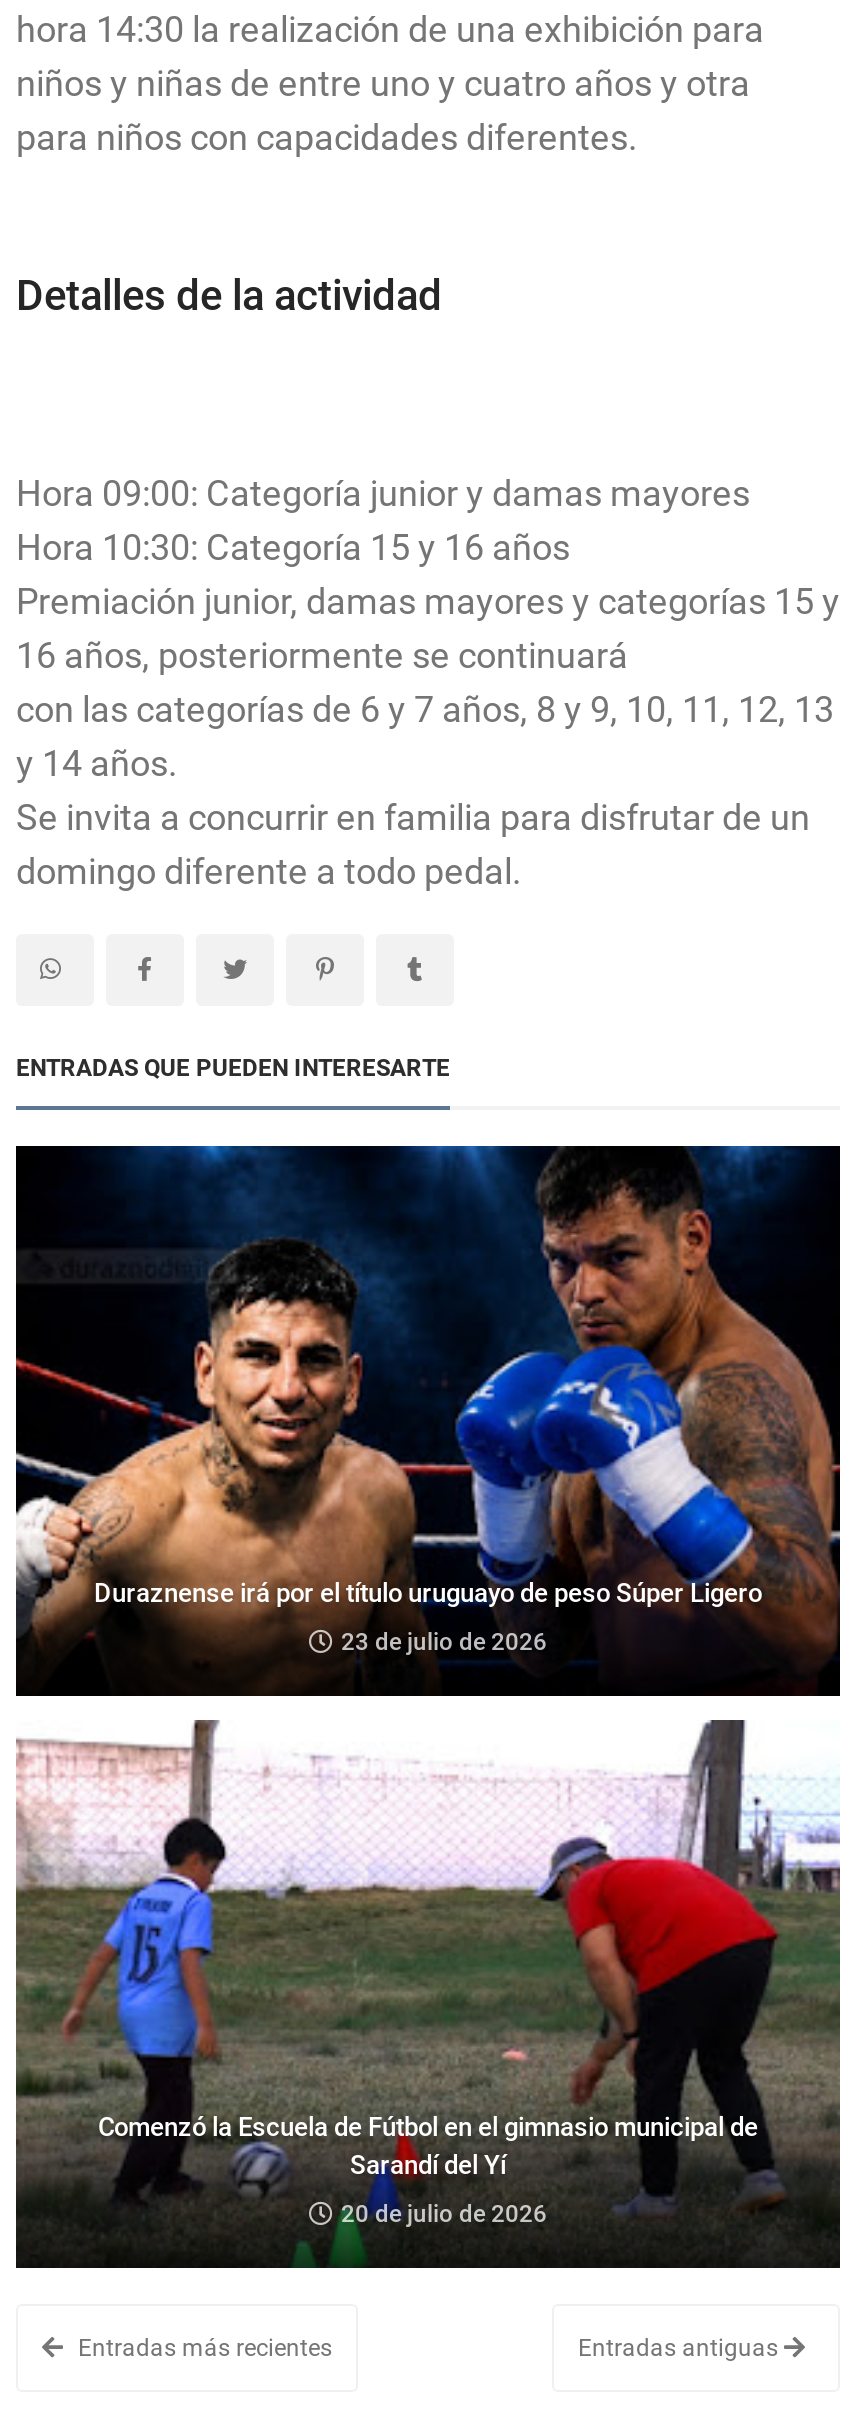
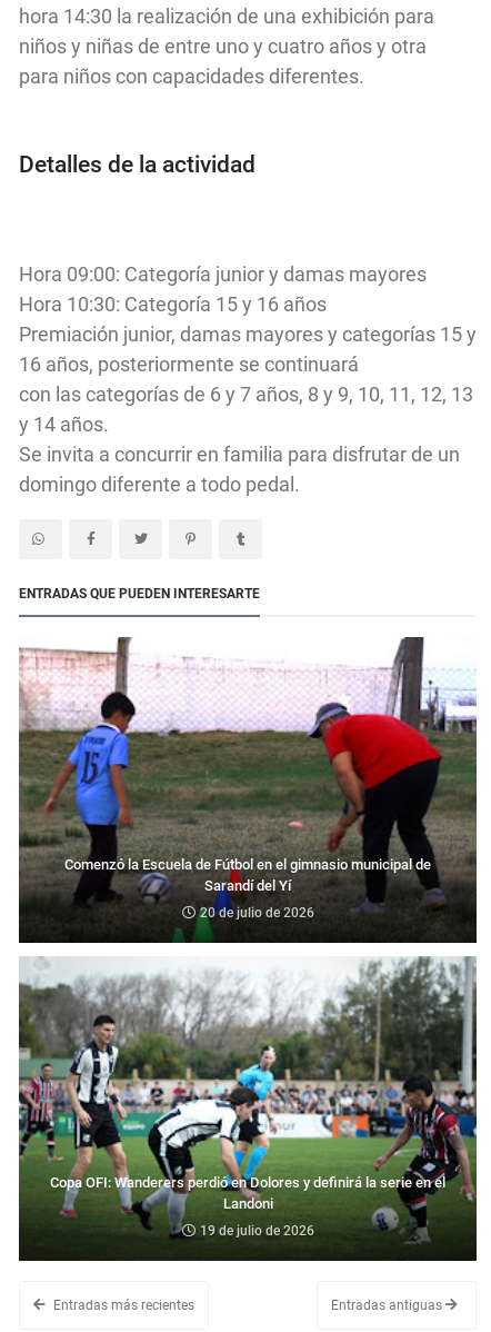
- [image]
- Duraznense irá por el título uruguayo de peso Súper Ligero
- 23 de julio de 2026

moved up: [image] | Comenzó la Escuela de Fútbol en el gimnasio municipal de | Sarandí del Yí | 20 de julio de 2026

+ [image]
+ Copa OFI: Wanderers perdió en Dolores y definirá la serie en el
+ Landoni
+ 19 de julio de 2026
